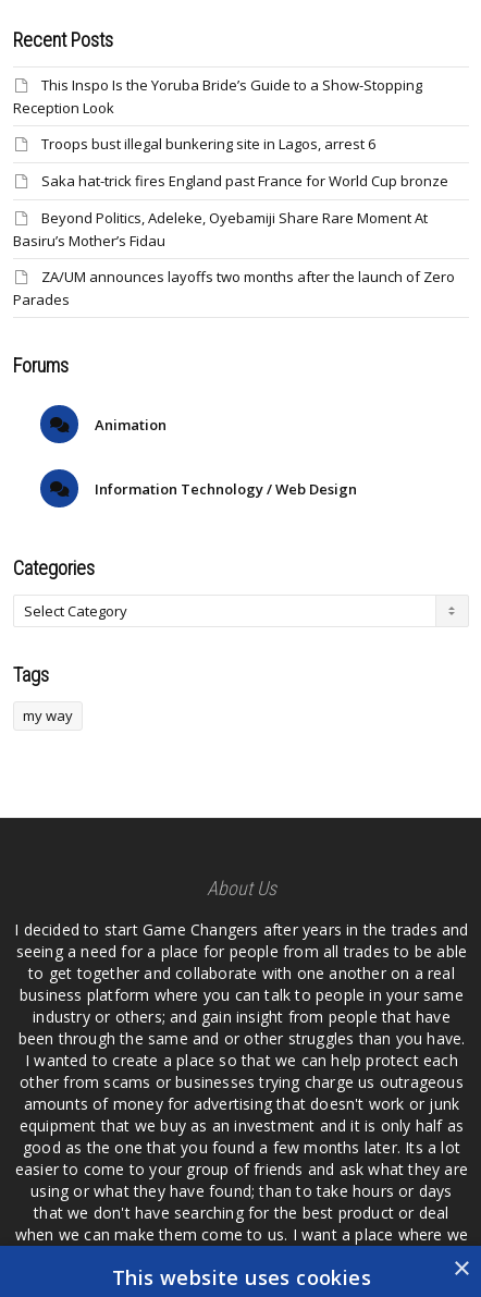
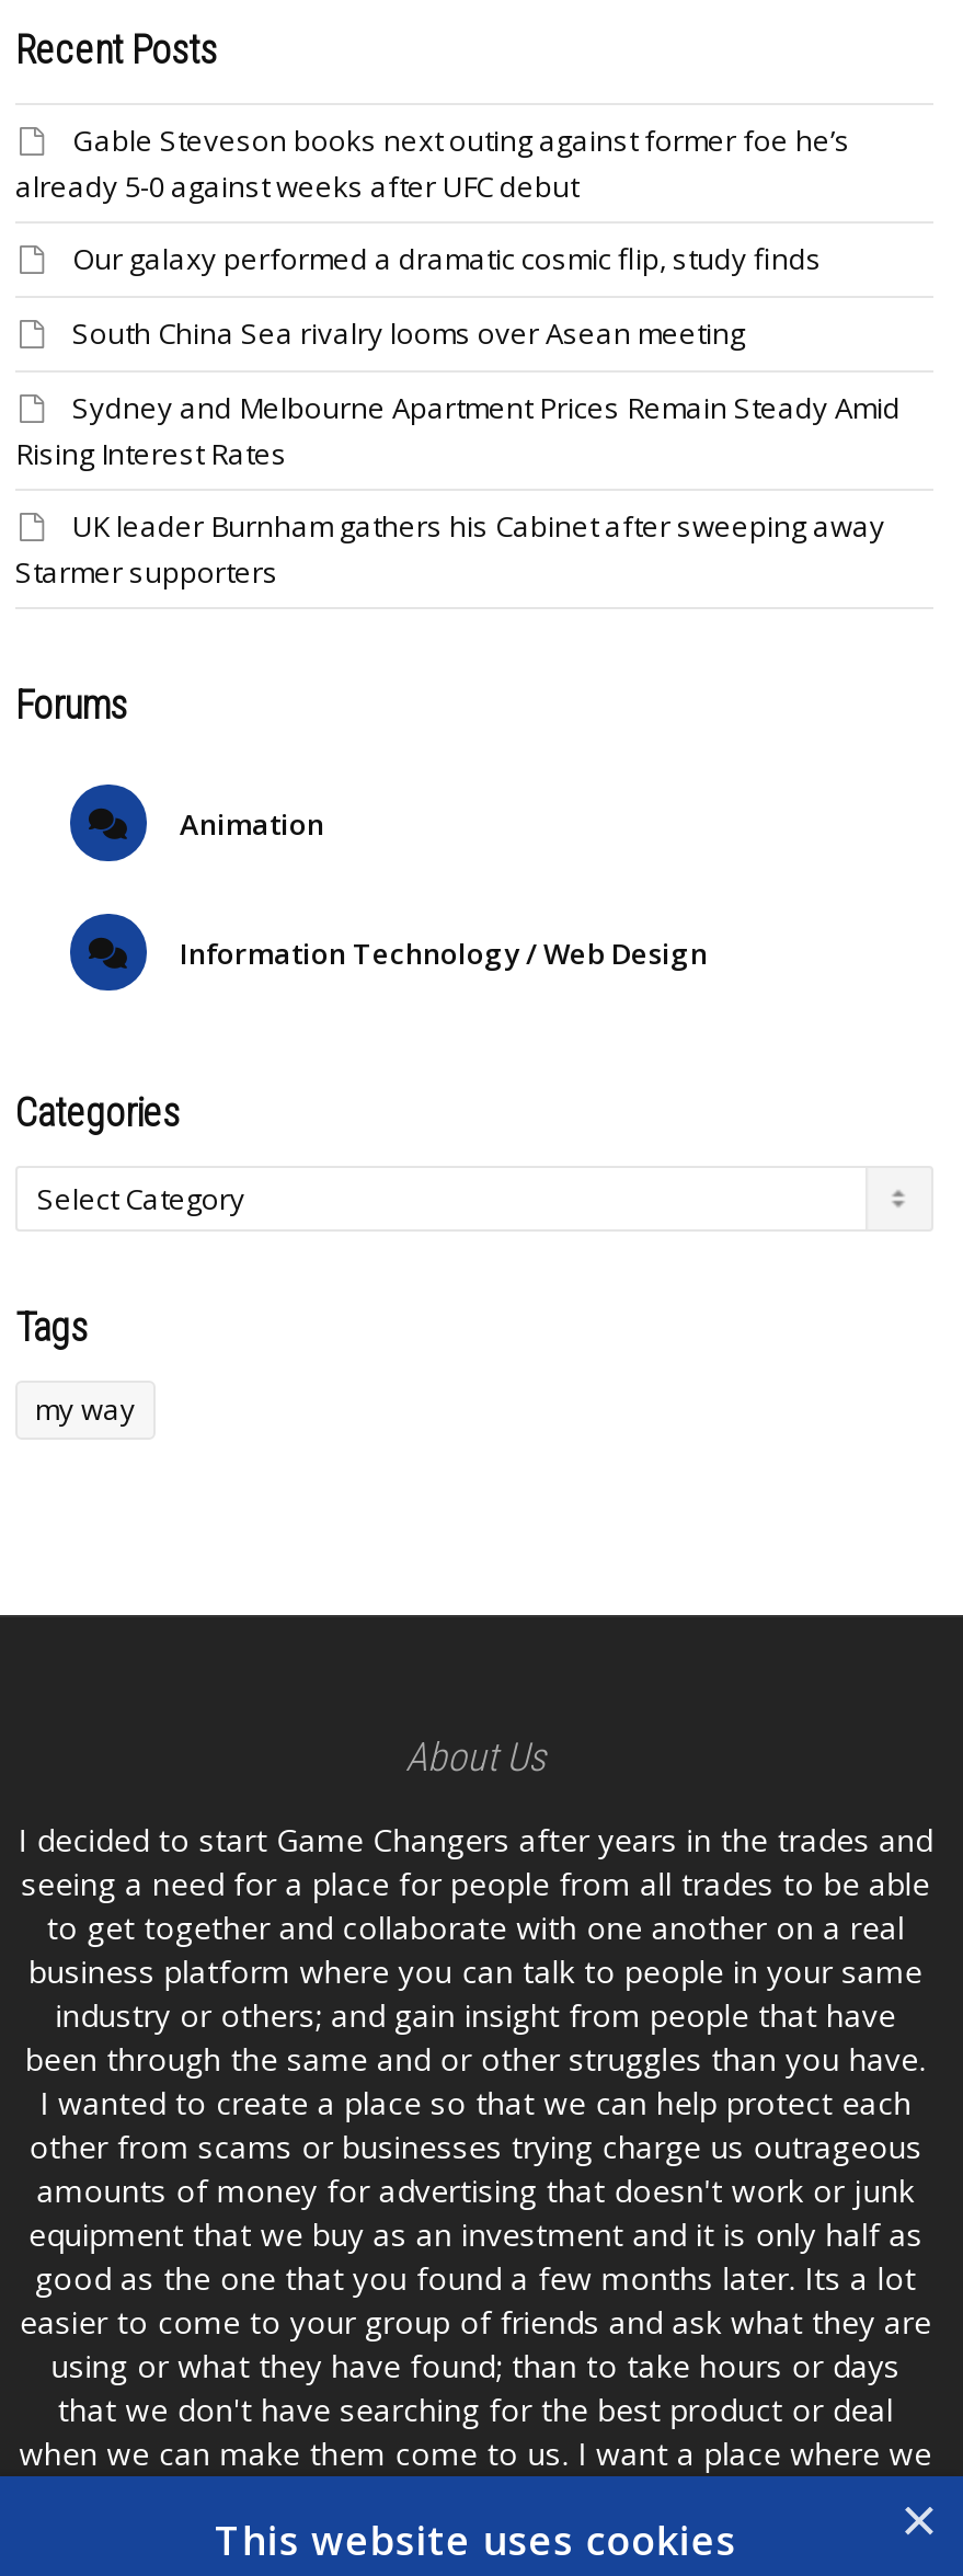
- This Inspo Is the Yoruba Bride’s Guide to a Show-Stopping
- Reception Look
+ Gable Steveson books next outing against former foe he’s
+ already 5-0 against weeks after UFC debut

- Troops bust illegal bunkering site in Lagos, arrest 6
+ Our galaxy performed a dramatic cosmic flip, study finds

- Saka hat-trick fires England past France for World Cup bronze
+ South China Sea rivalry looms over Asean meeting

- Beyond Politics, Adeleke, Oyebamiji Share Rare Moment At
- Basiru’s Mother’s Fidau
+ Sydney and Melbourne Apartment Prices Remain Steady Amid
+ Rising Interest Rates

- ZA/UM announces layoffs two months after the launch of Zero
- Parades
+ UK leader Burnham gathers his Cabinet after sweeping away
+ Starmer supporters
